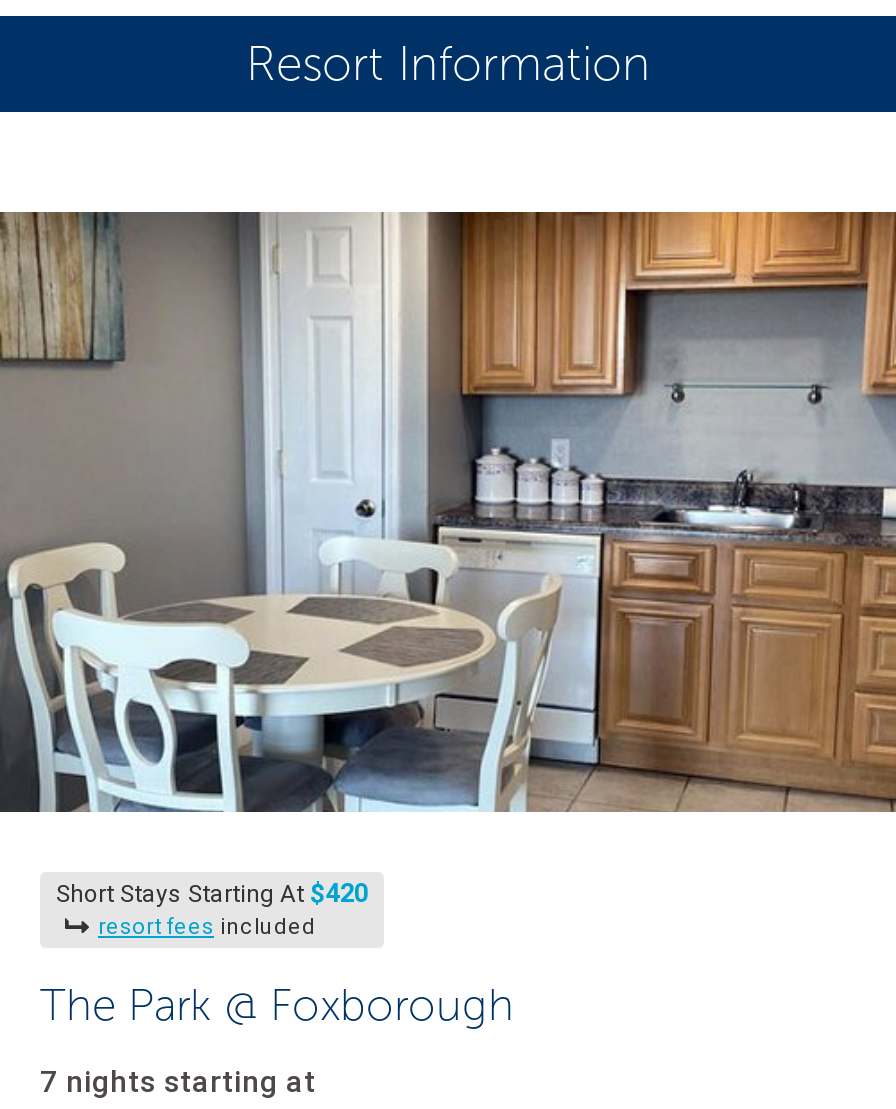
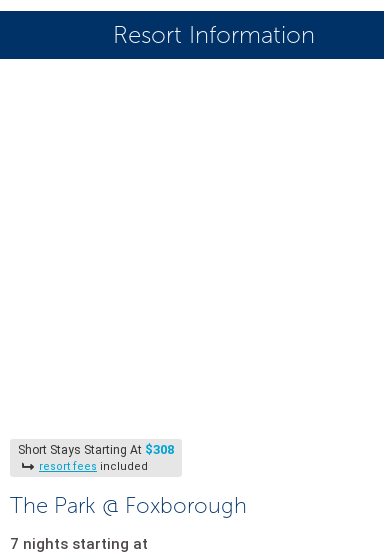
- [image]

- Short Stays Starting At $420
+ Short Stays Starting At $308
